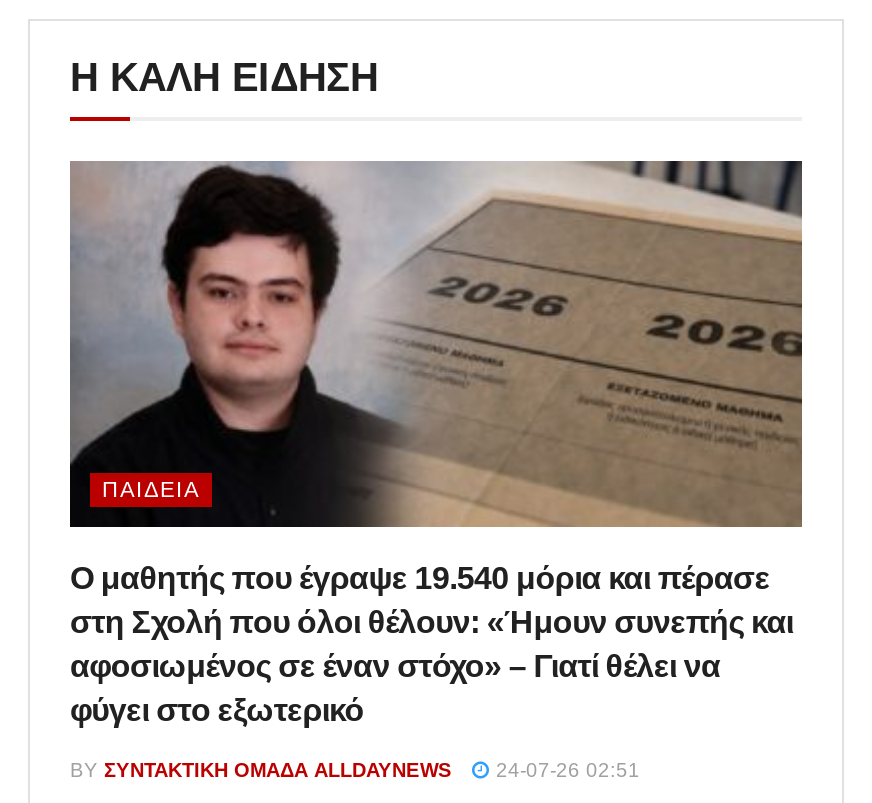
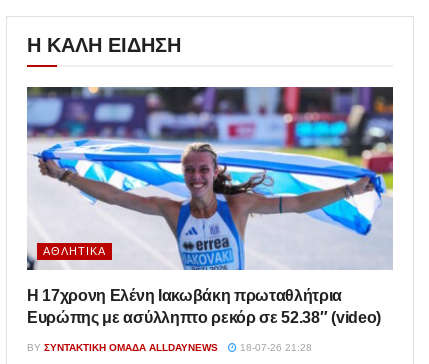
- [image]
- ΠΑΙΔΕΊΑ
+ [image]
+ ΑΘΛΗΤΙΚΆ

- Ο μαθητής που έγραψε 19.540 μόρια και πέρασε
- στη Σχολή που όλοι θέλουν: «Ήμουν συνεπής και
- αφοσιωμένος σε έναν στόχο» – Γιατί θέλει να
- φύγει στο εξωτερικό
+ Η 17χρονη Ελένη Ιακωβάκη πρωταθλήτρια
+ Ευρώπης με ασύλληπτο ρεκόρ σε 52.38″ (video)

- BY ΣΥΝΤΑΚΤΙΚΉ ΟΜΆΔΑ ALLDAYNEWS 24-07-26 02:51
+ BY ΣΥΝΤΑΚΤΙΚΉ ΟΜΆΔΑ ALLDAYNEWS 18-07-26 21:28
